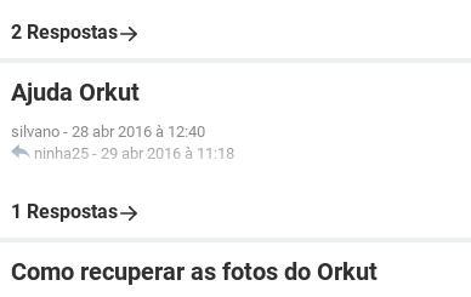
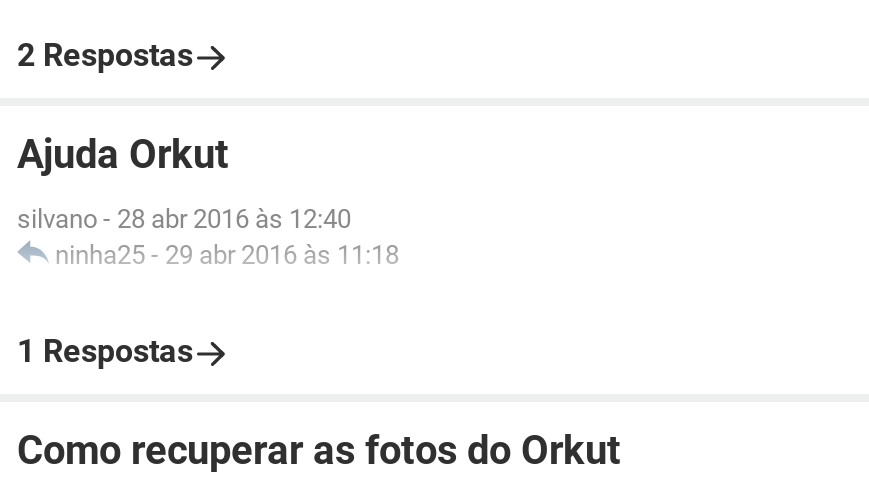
- silvano - 28 abr 2016 à 12:40
+ silvano - 28 abr 2016 às 12:40

- ninha25 - 29 abr 2016 à 11:18
+ ninha25 - 29 abr 2016 às 11:18
